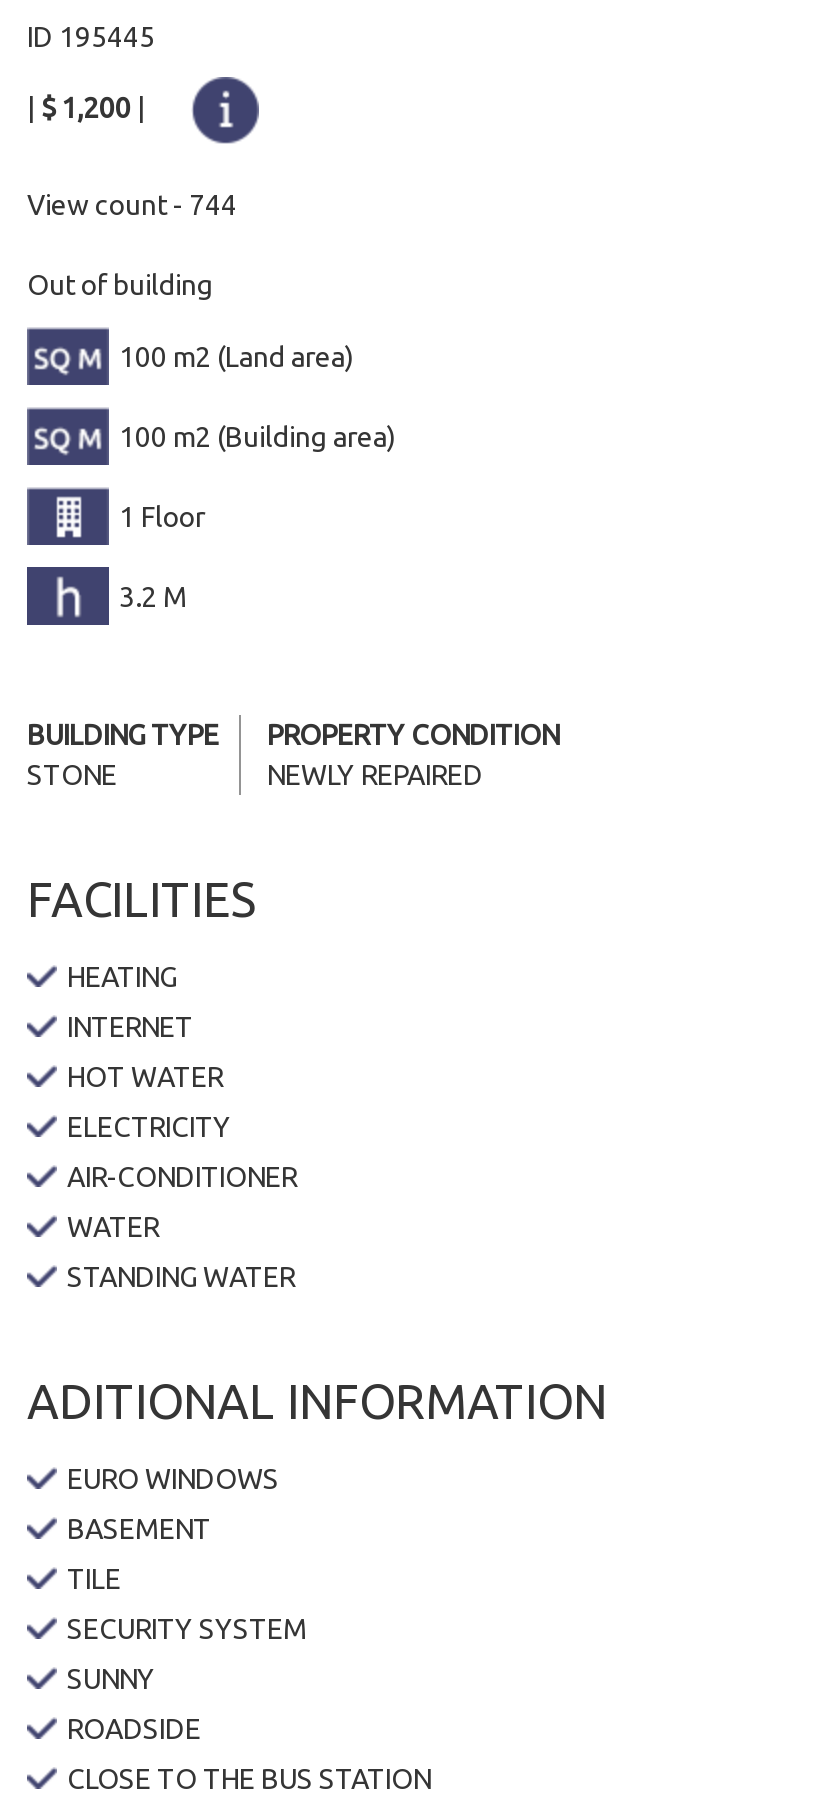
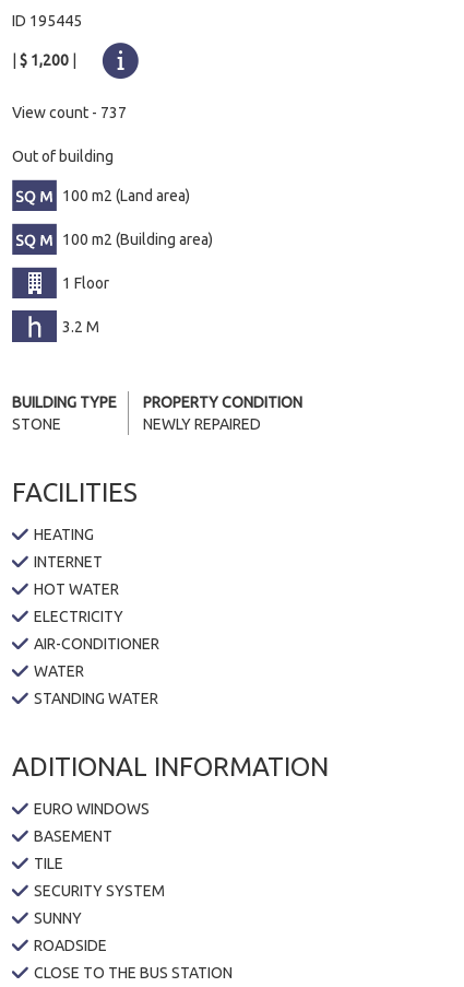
- View count - 744
+ View count - 737
